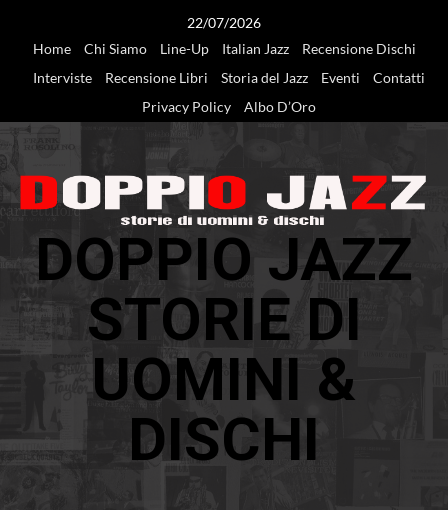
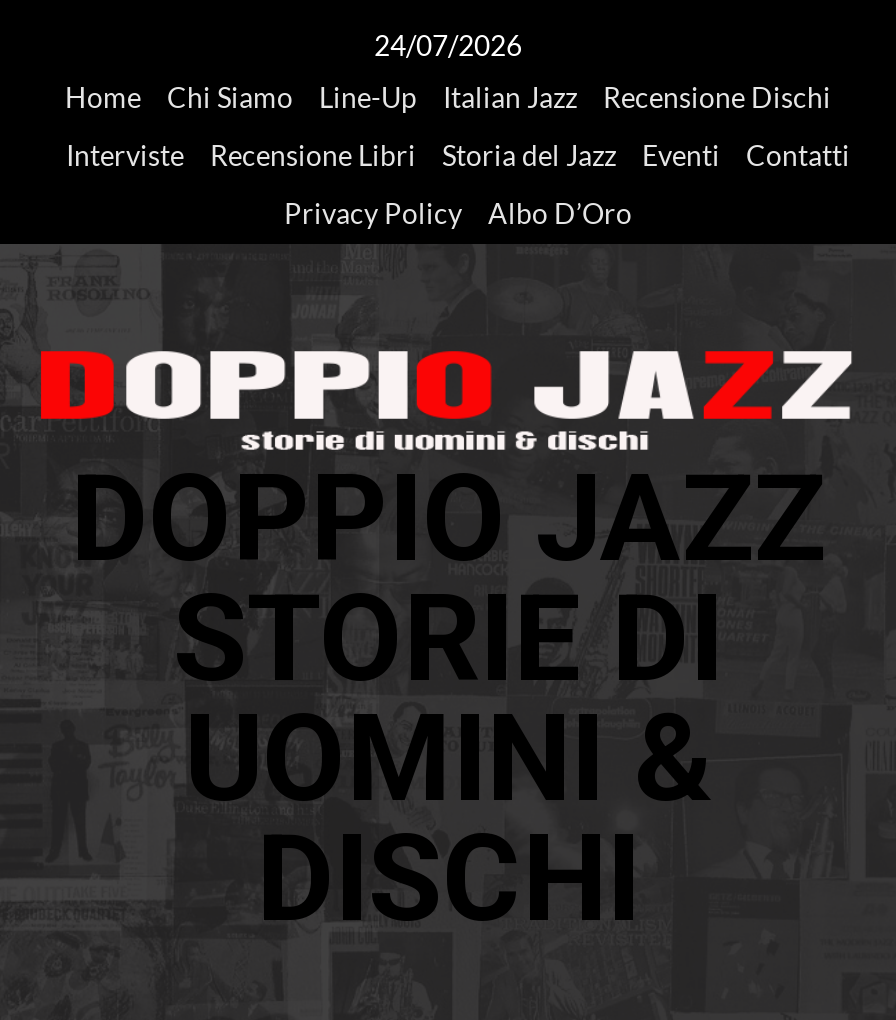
- 22/07/2026
+ 24/07/2026
